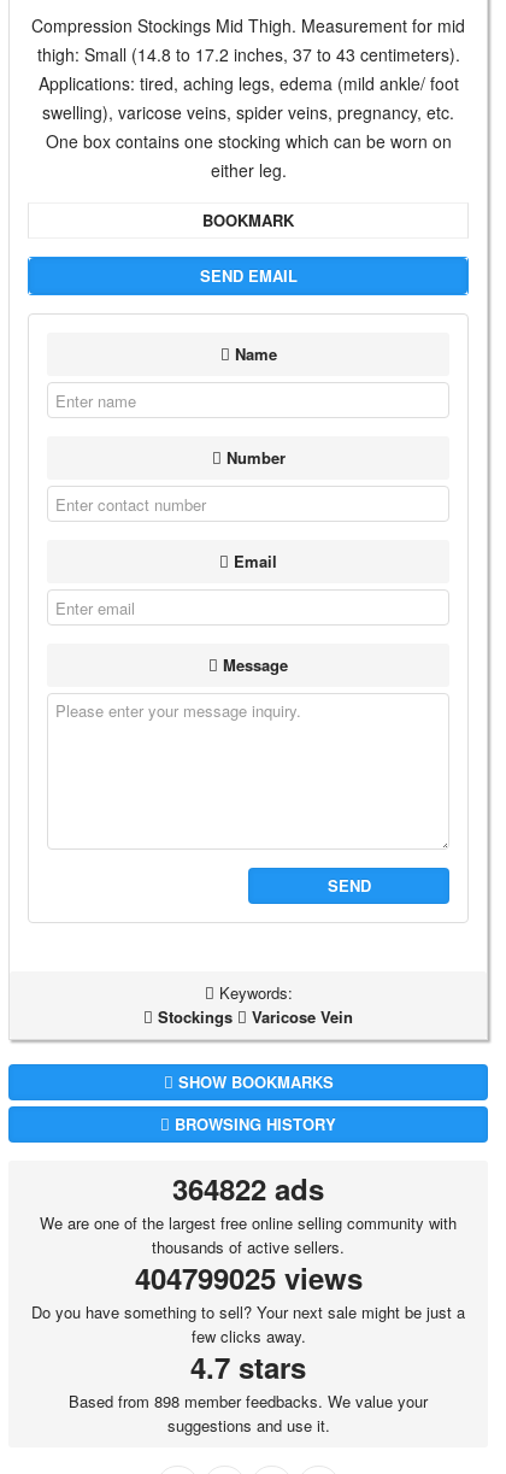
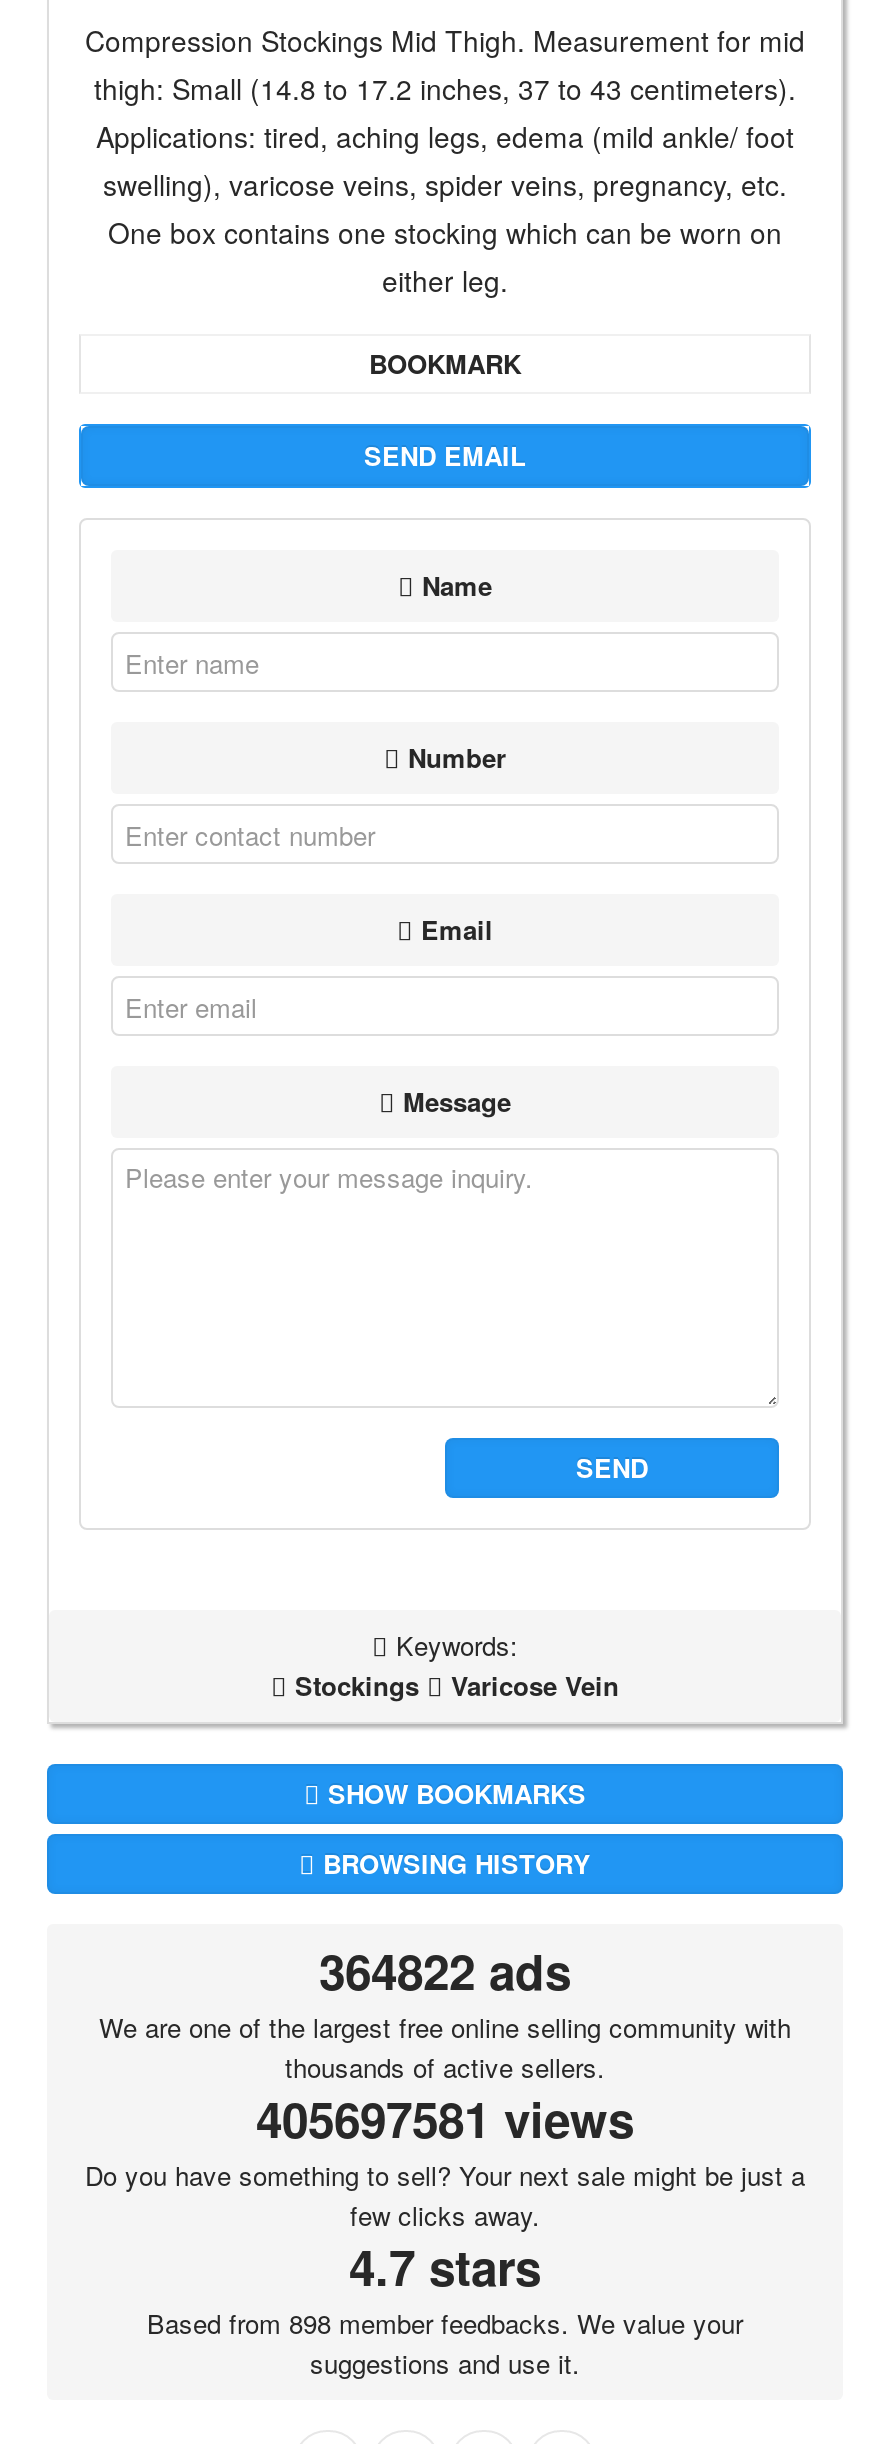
- 404799025 views
+ 405697581 views
